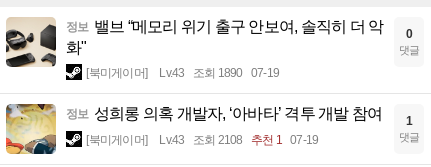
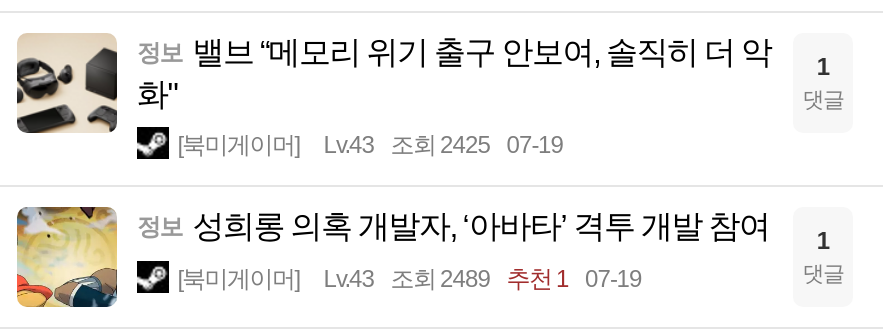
- 정보 밸브 “메모리 위기 출구 안보여, 솔직히 더 악 0
+ 정보 밸브 “메모리 위기 출구 안보여, 솔직히 더 악 1

- [북미게이머] Lv.43 조회 1890 07-19
+ [북미게이머] Lv.43 조회 2425 07-19

- [북미게이머] Lv.43 조회 2108 추천 1 07-19
+ [북미게이머] Lv.43 조회 2489 추천 1 07-19
